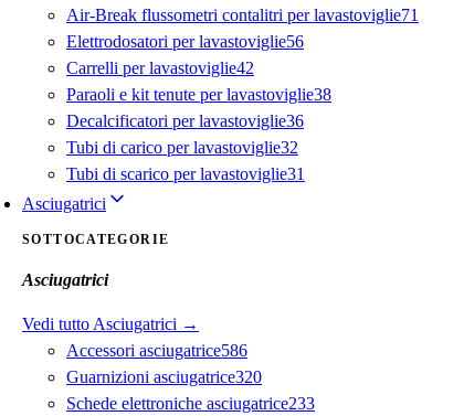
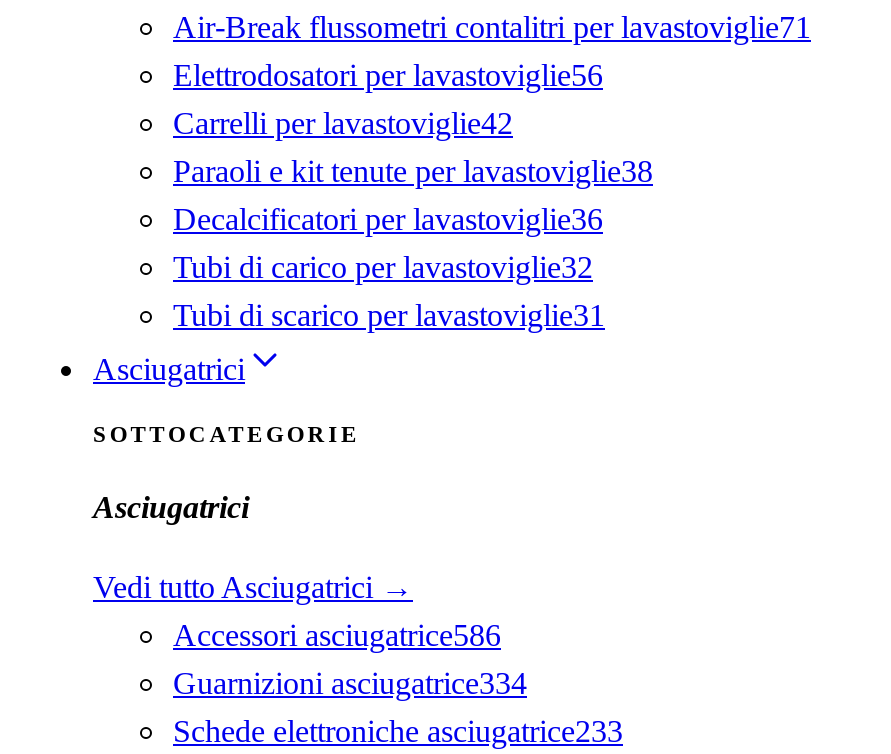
- Guarnizioni asciugatrice320
+ Guarnizioni asciugatrice334
